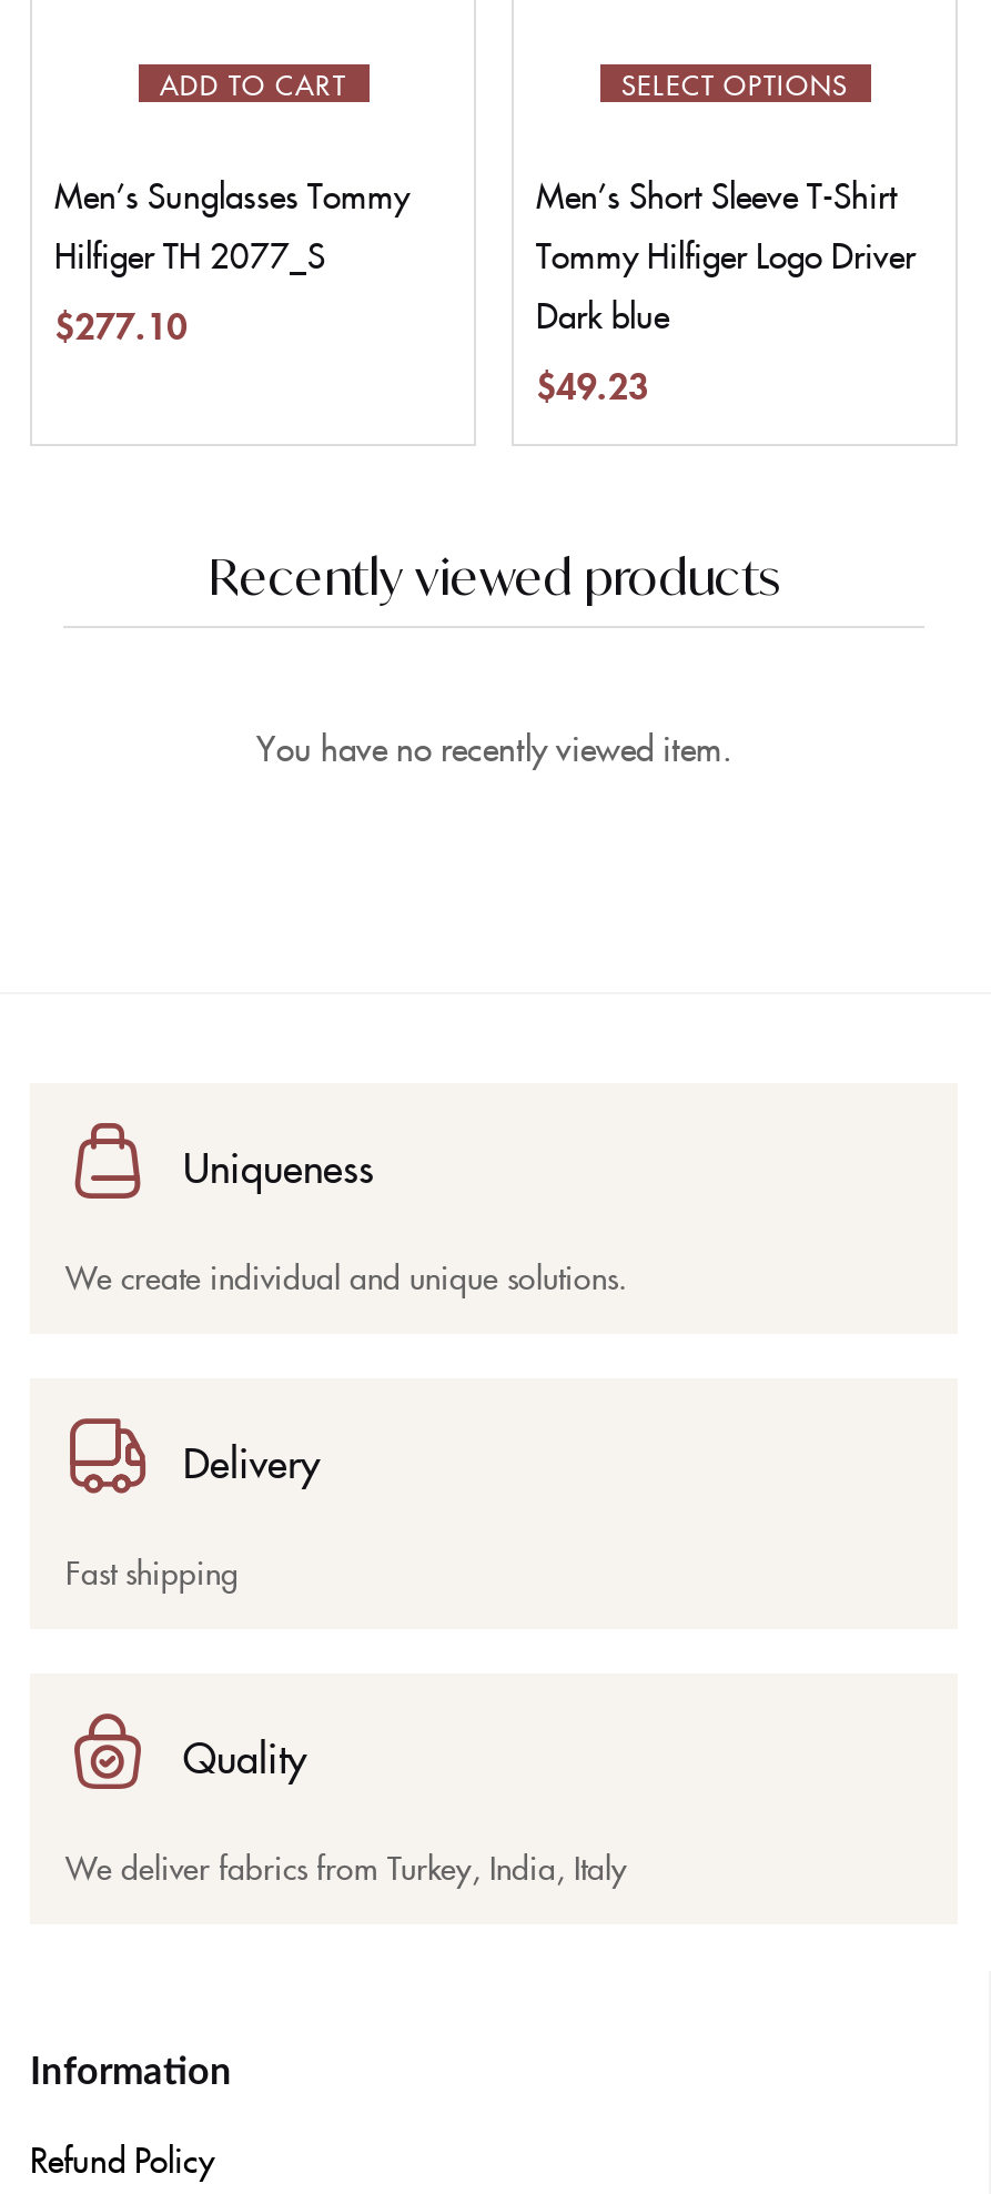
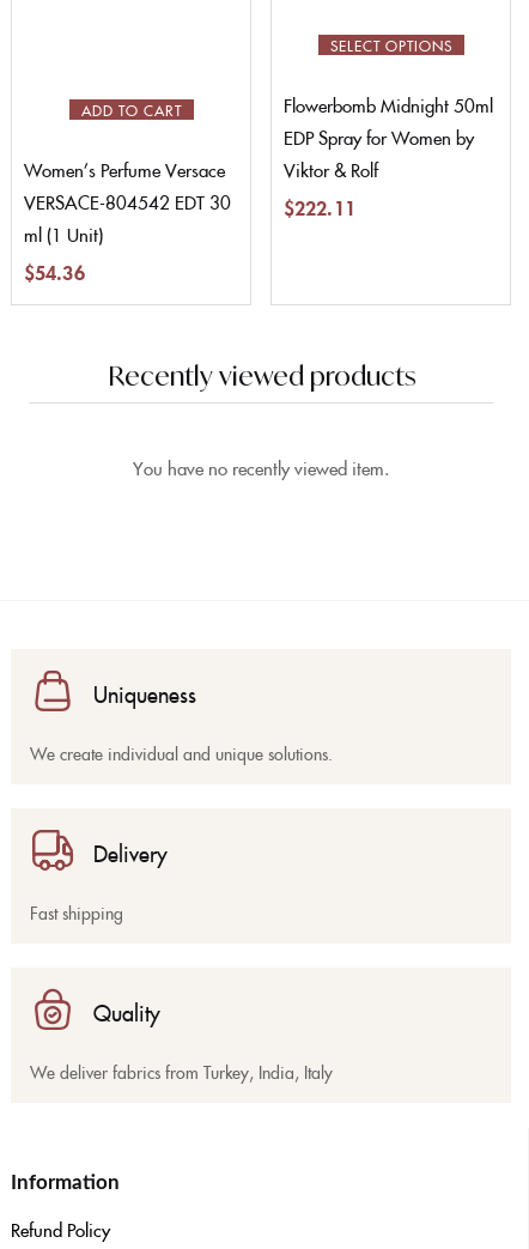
- Men’s Sunglasses Tommy
- Hilfiger TH 2077_S
+ Women’s Perfume Versace
+ VERSACE-804542 EDT 30
+ ml (1 Unit)

- Men’s Short Sleeve T-Shirt
- Tommy Hilfiger Logo Driver
- Dark blue
+ Flowerbomb Midnight 50ml
+ EDP Spray for Women by
+ Viktor & Rolf

- $277.10
+ $54.36

- $49.23
+ $222.11
